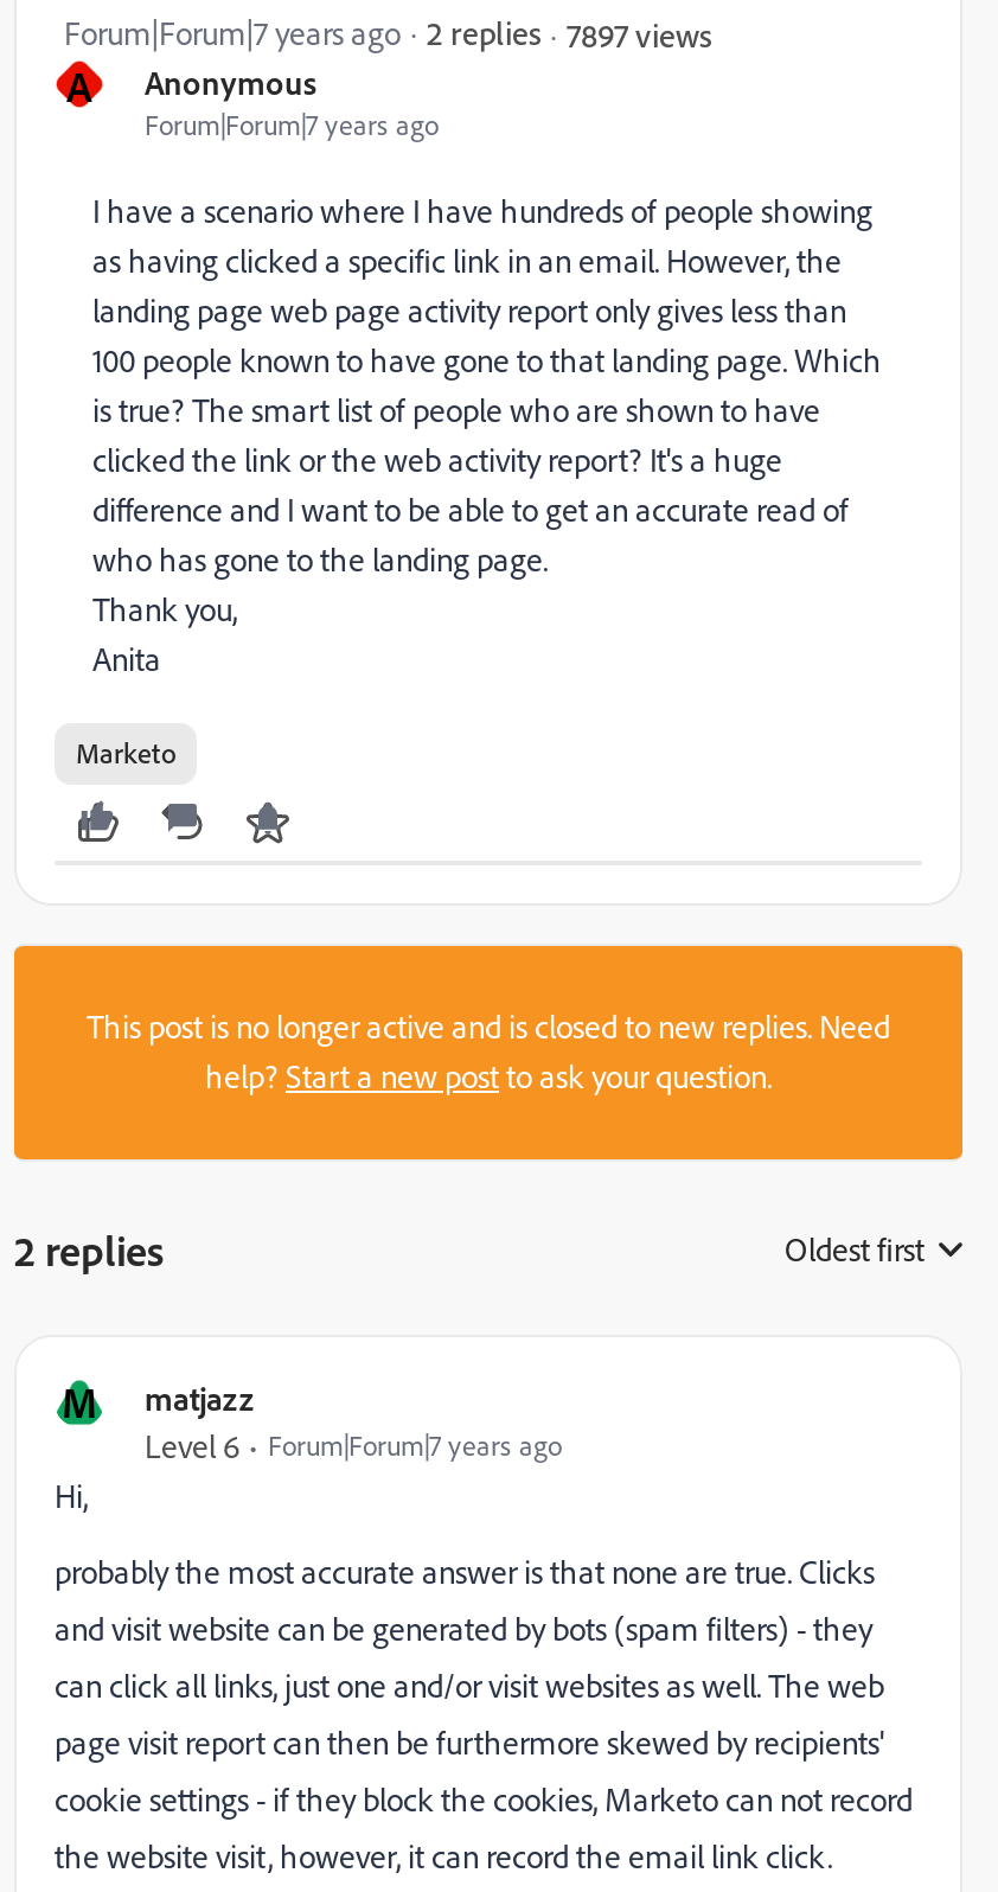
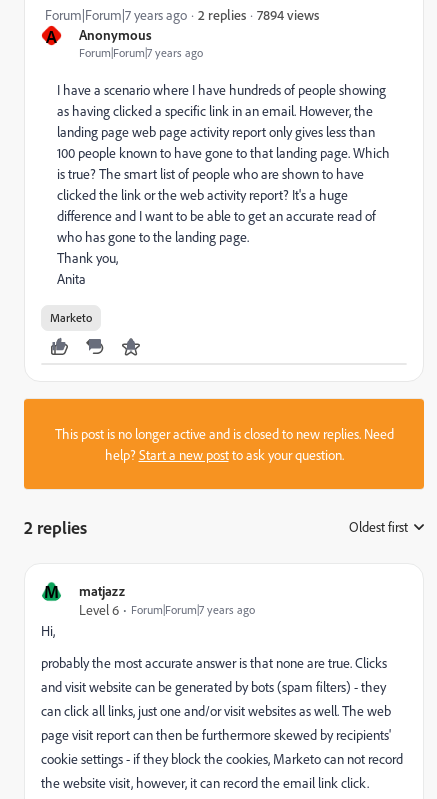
- 7897 views
+ 7894 views
